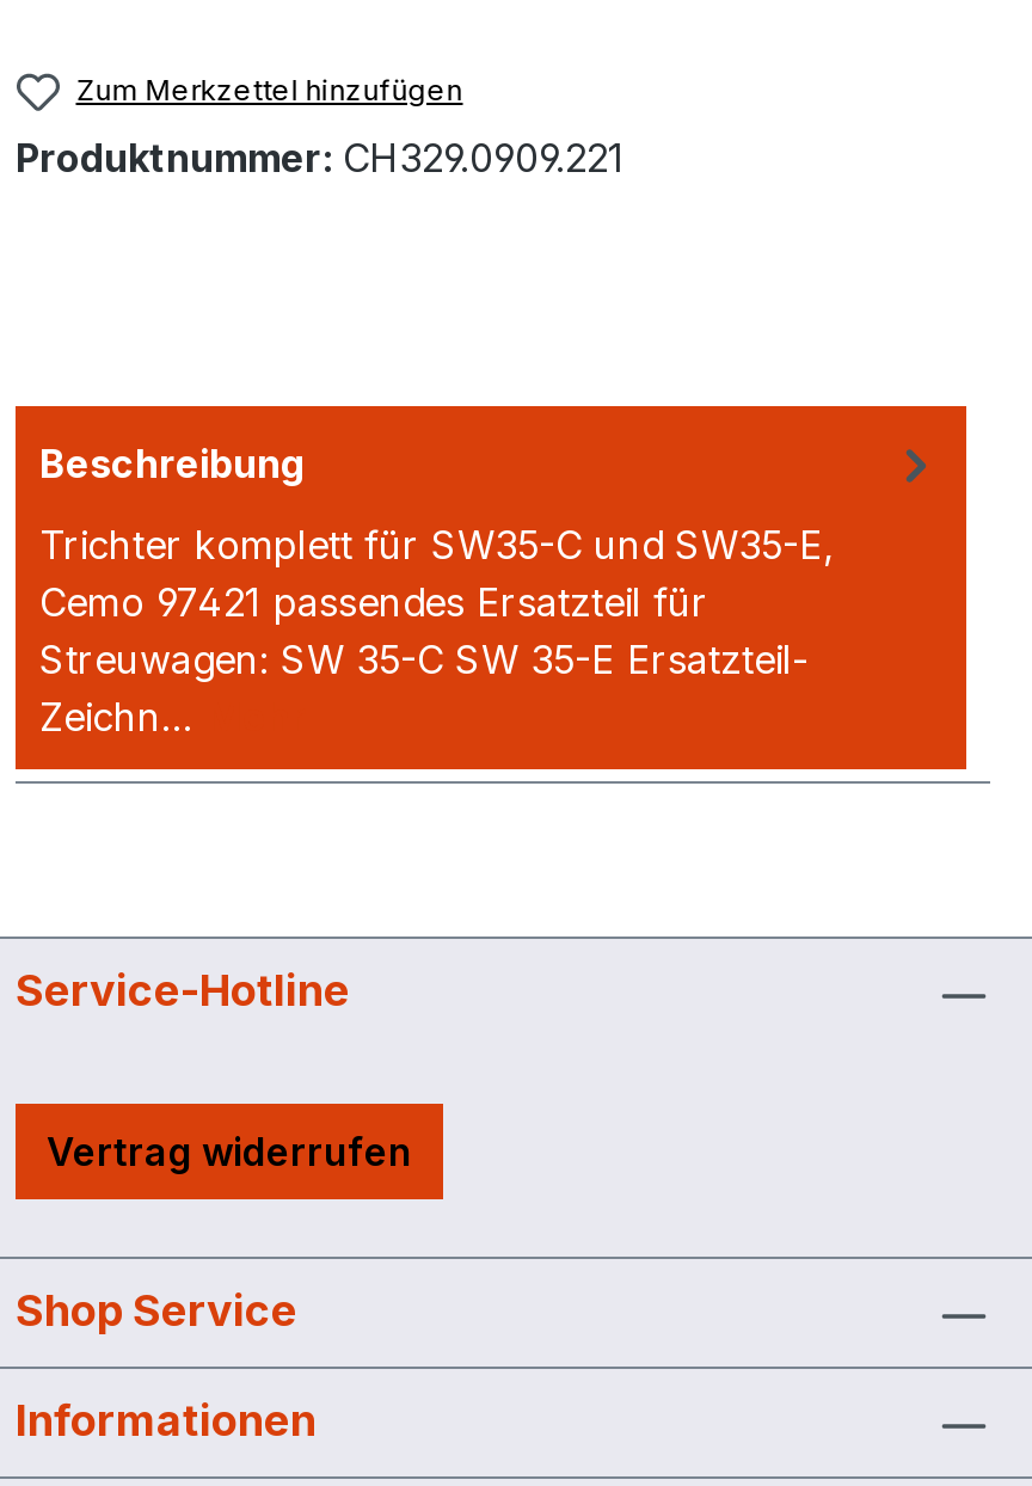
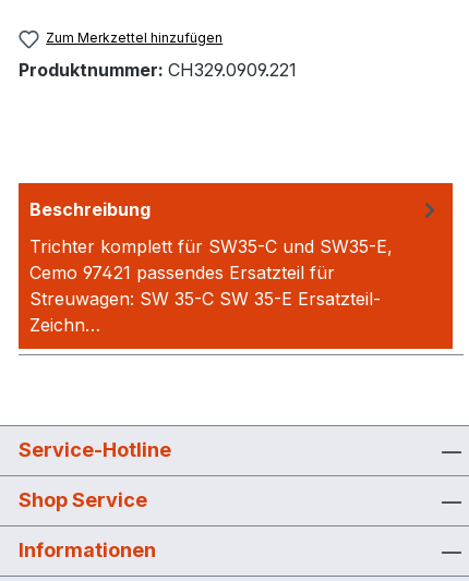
- Vertrag widerrufen
